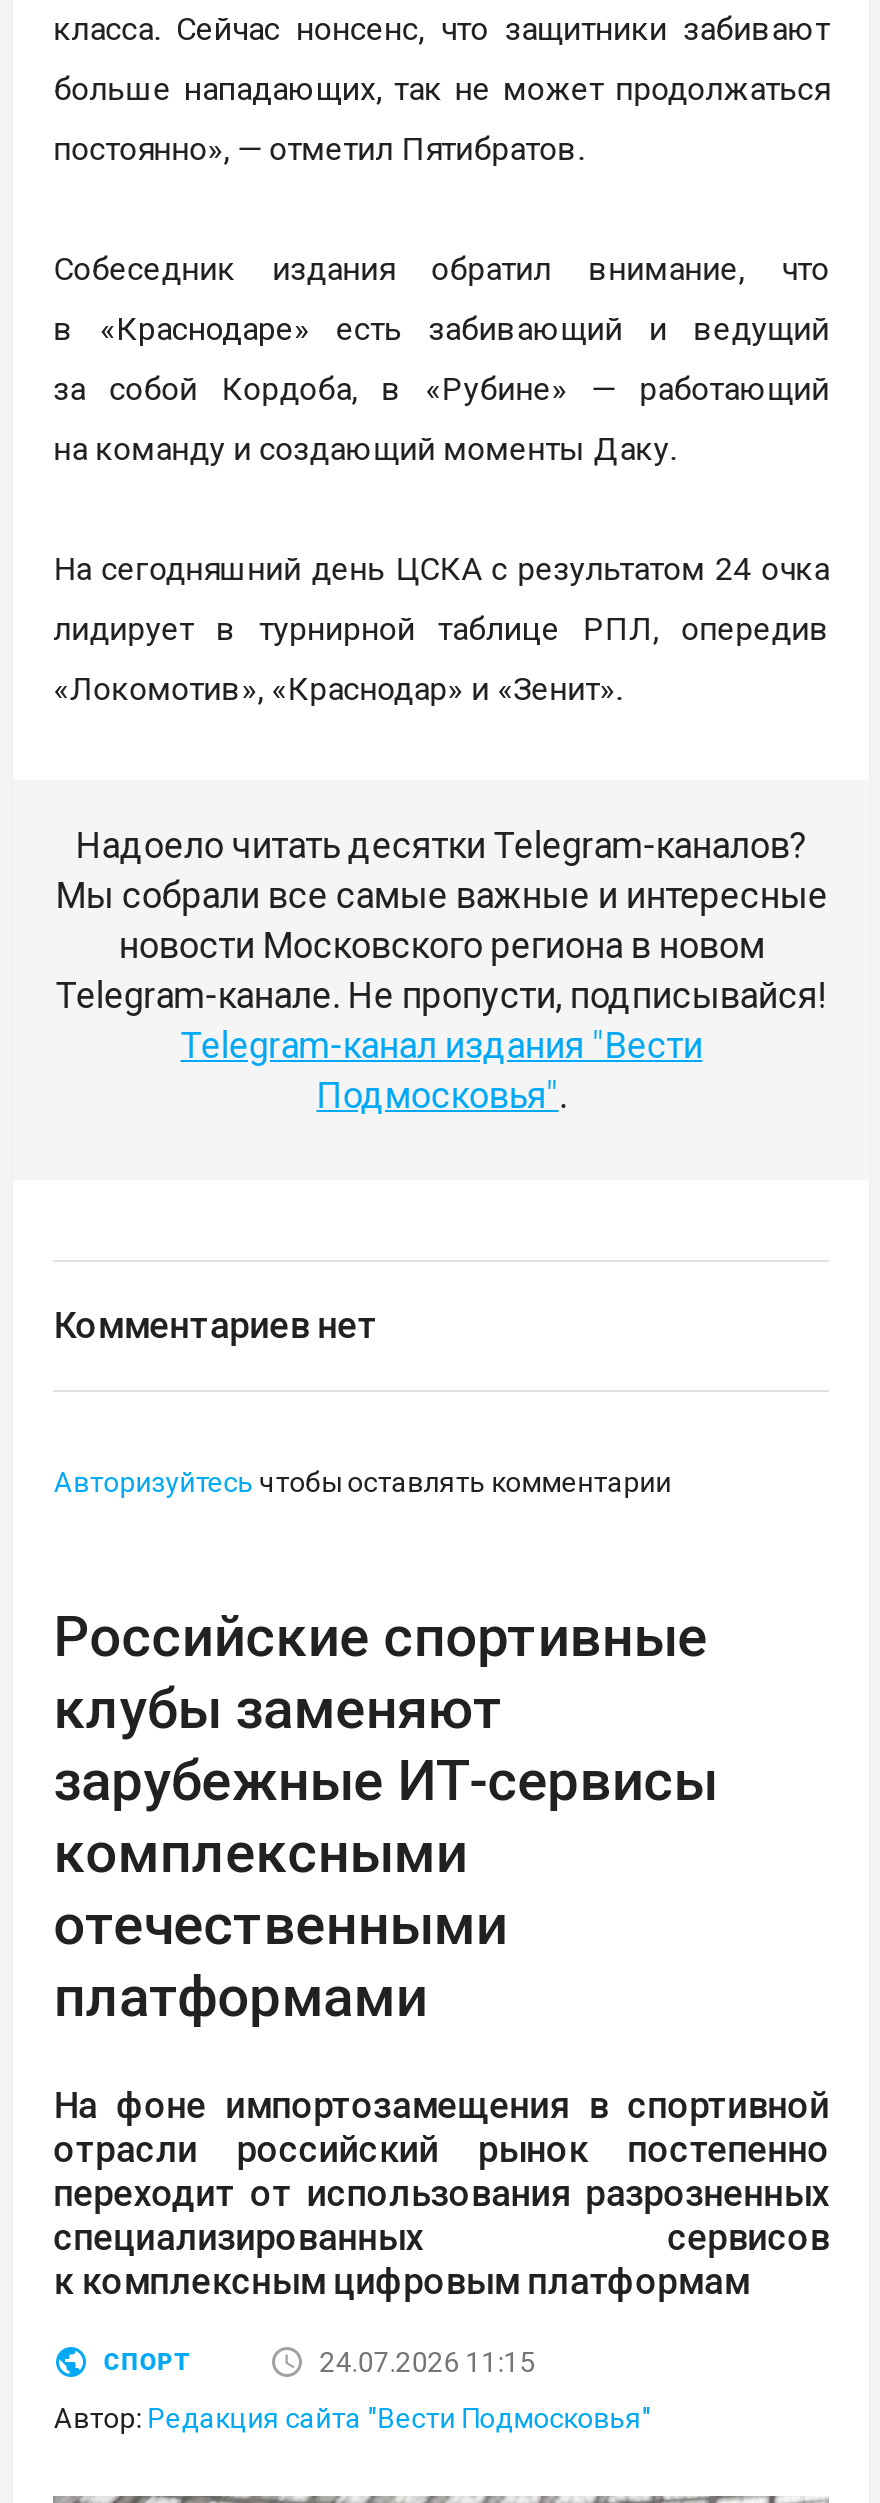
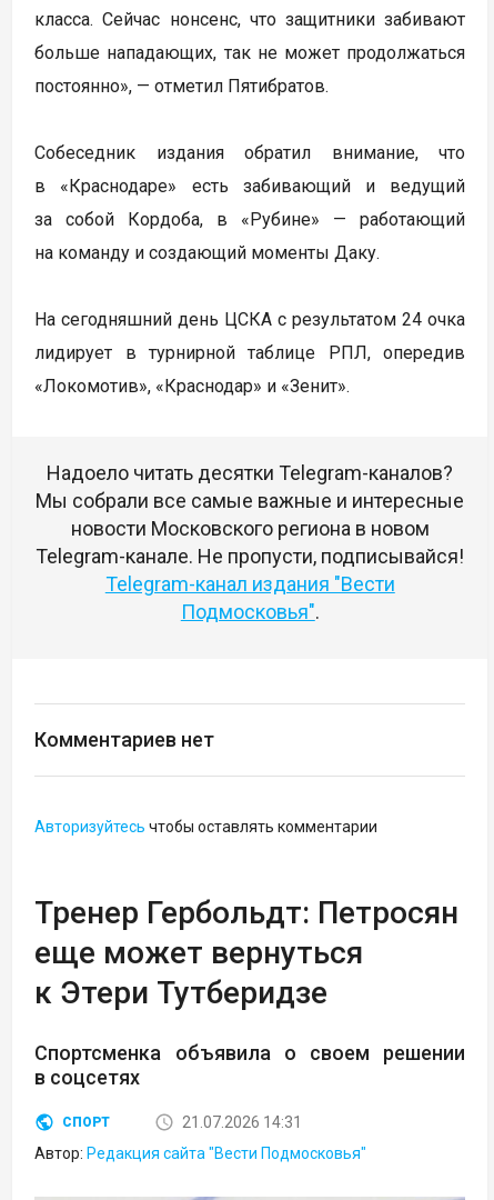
- Российские спортивные
- клубы заменяют
- зарубежные ИТ-сервисы
- комплексными
- отечественными
- платформами
+ Тренер Гербольдт: Петросян
+ еще может вернуться
+ к Этери Тутберидзе

- На фоне импортозамещения в спортивной
- отрасли российский рынок постепенно
- переходит от использования разрозненных
- специализированных сервисов
- к комплексным цифровым платформам
+ Спортсменка объявила о своем решении
+ в соцсетях

- 24.07.2026 11:15
+ 21.07.2026 14:31
